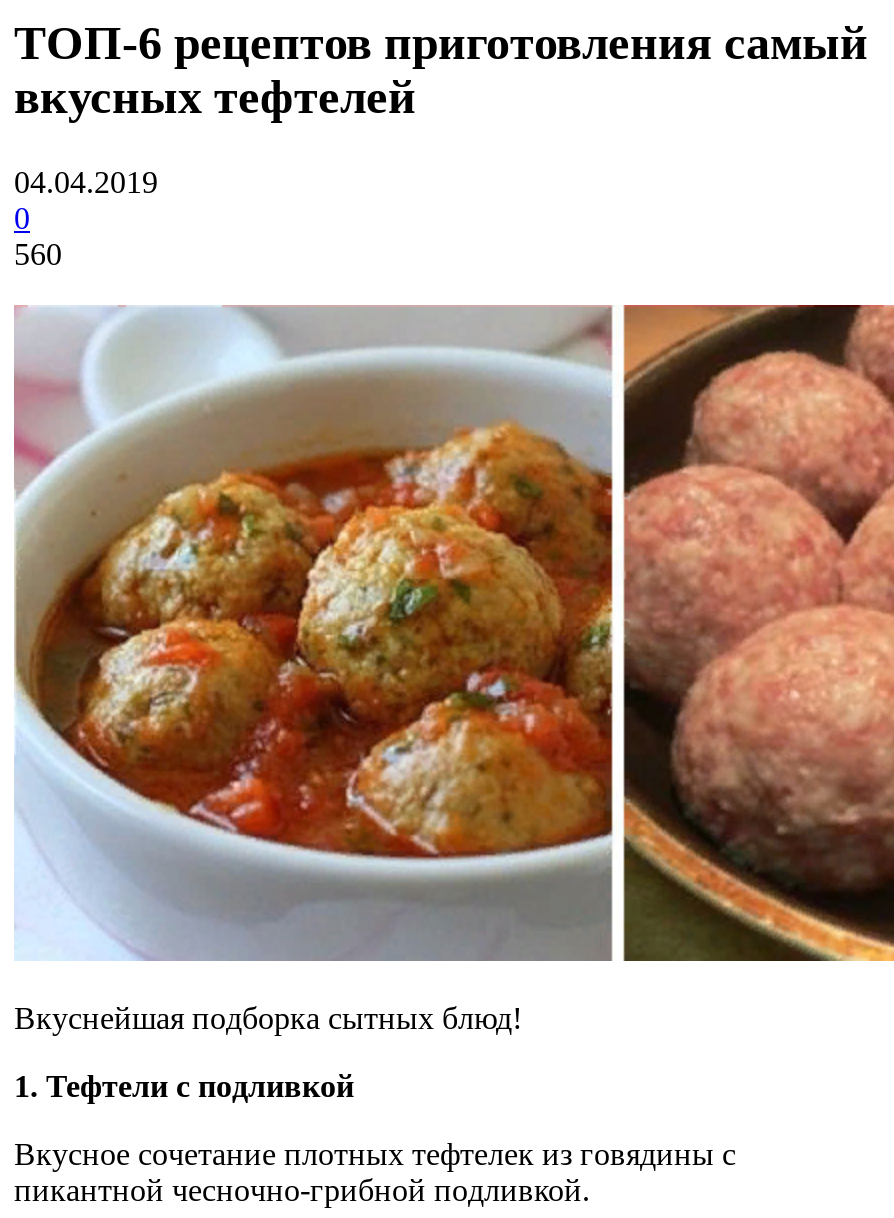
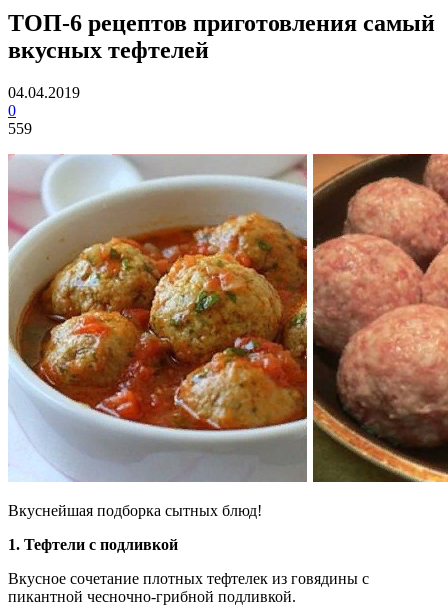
- 560
+ 559
